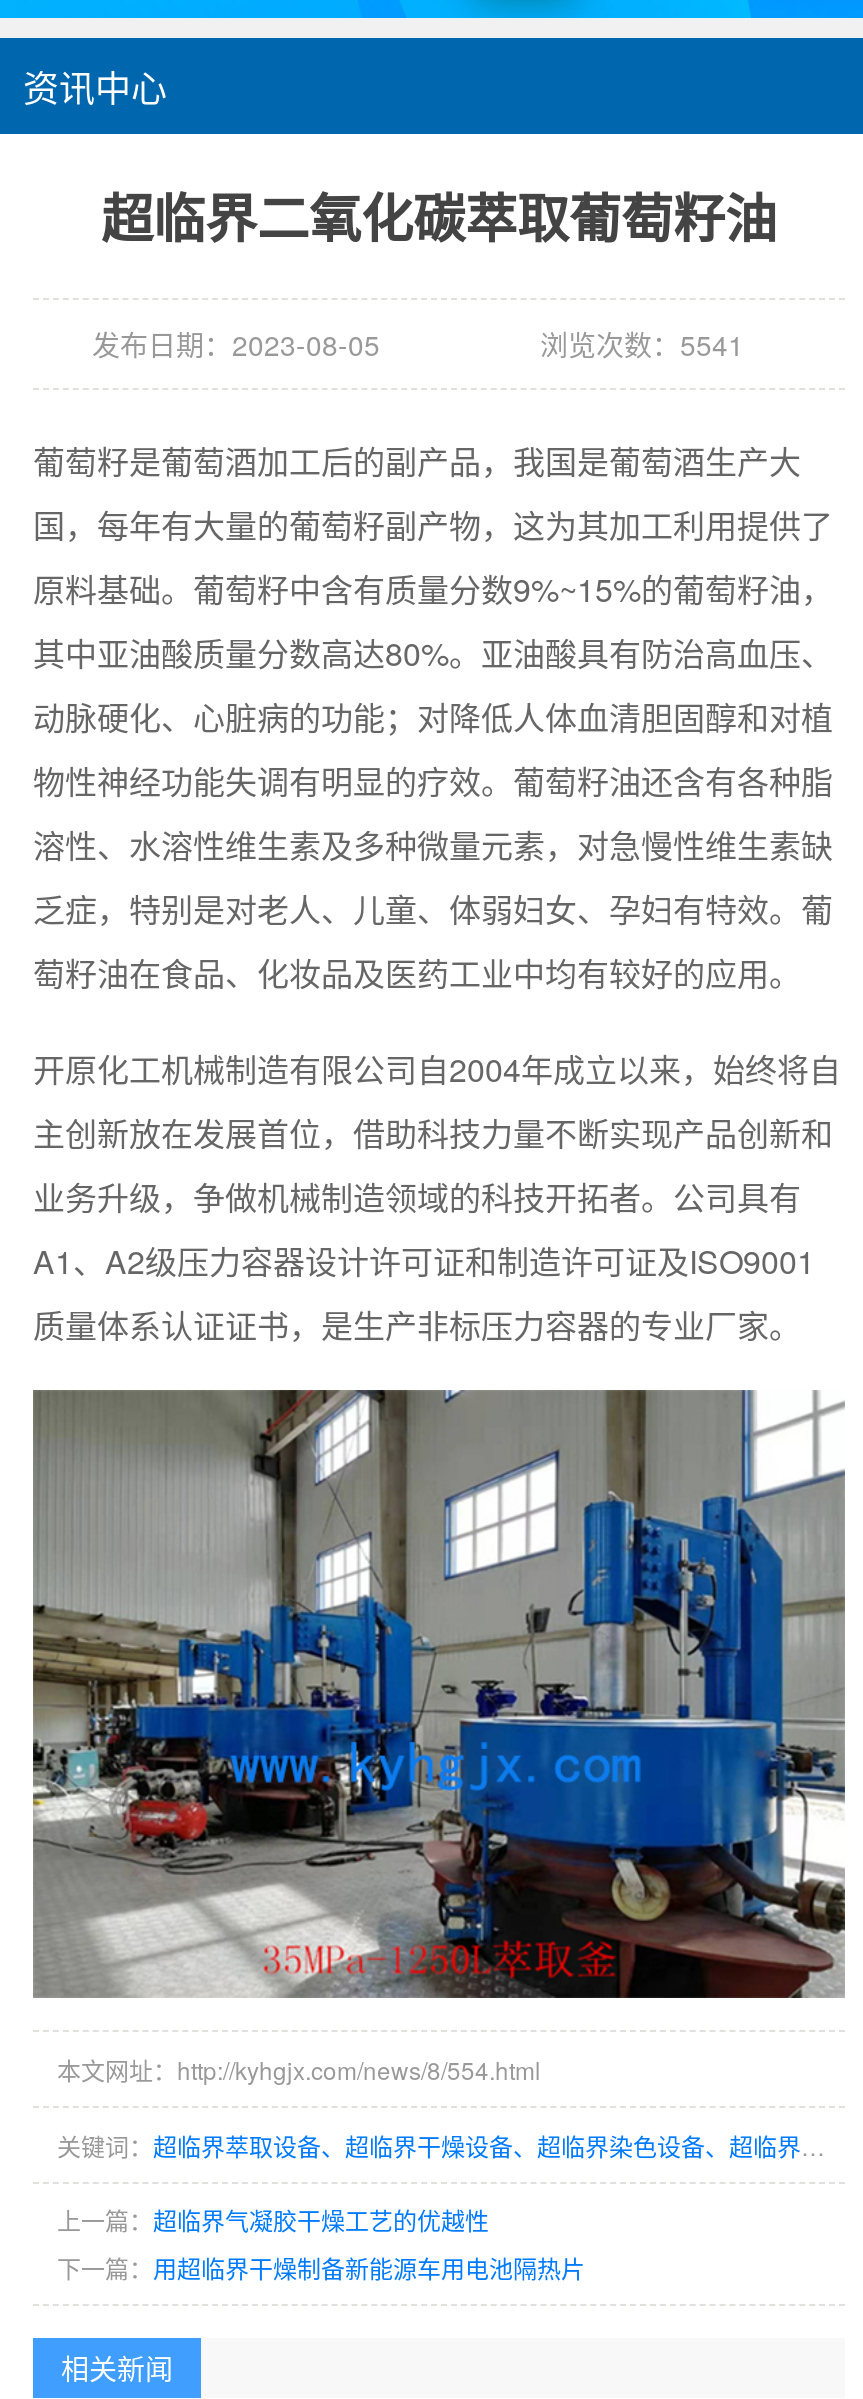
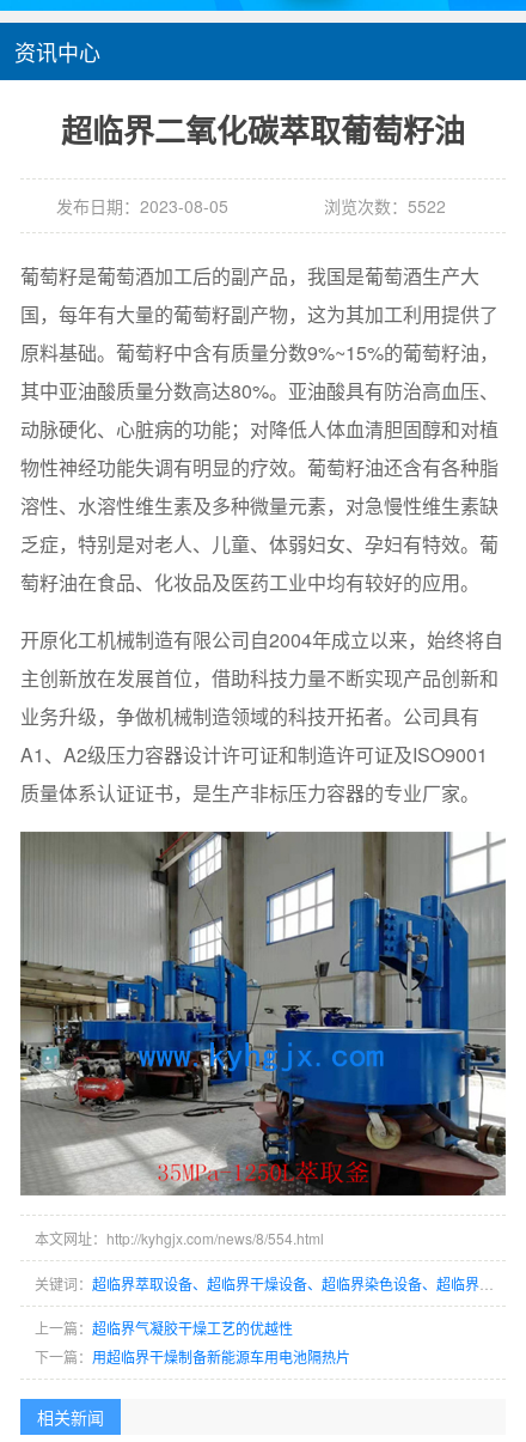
- 浏览次数：5541
+ 浏览次数：5522
